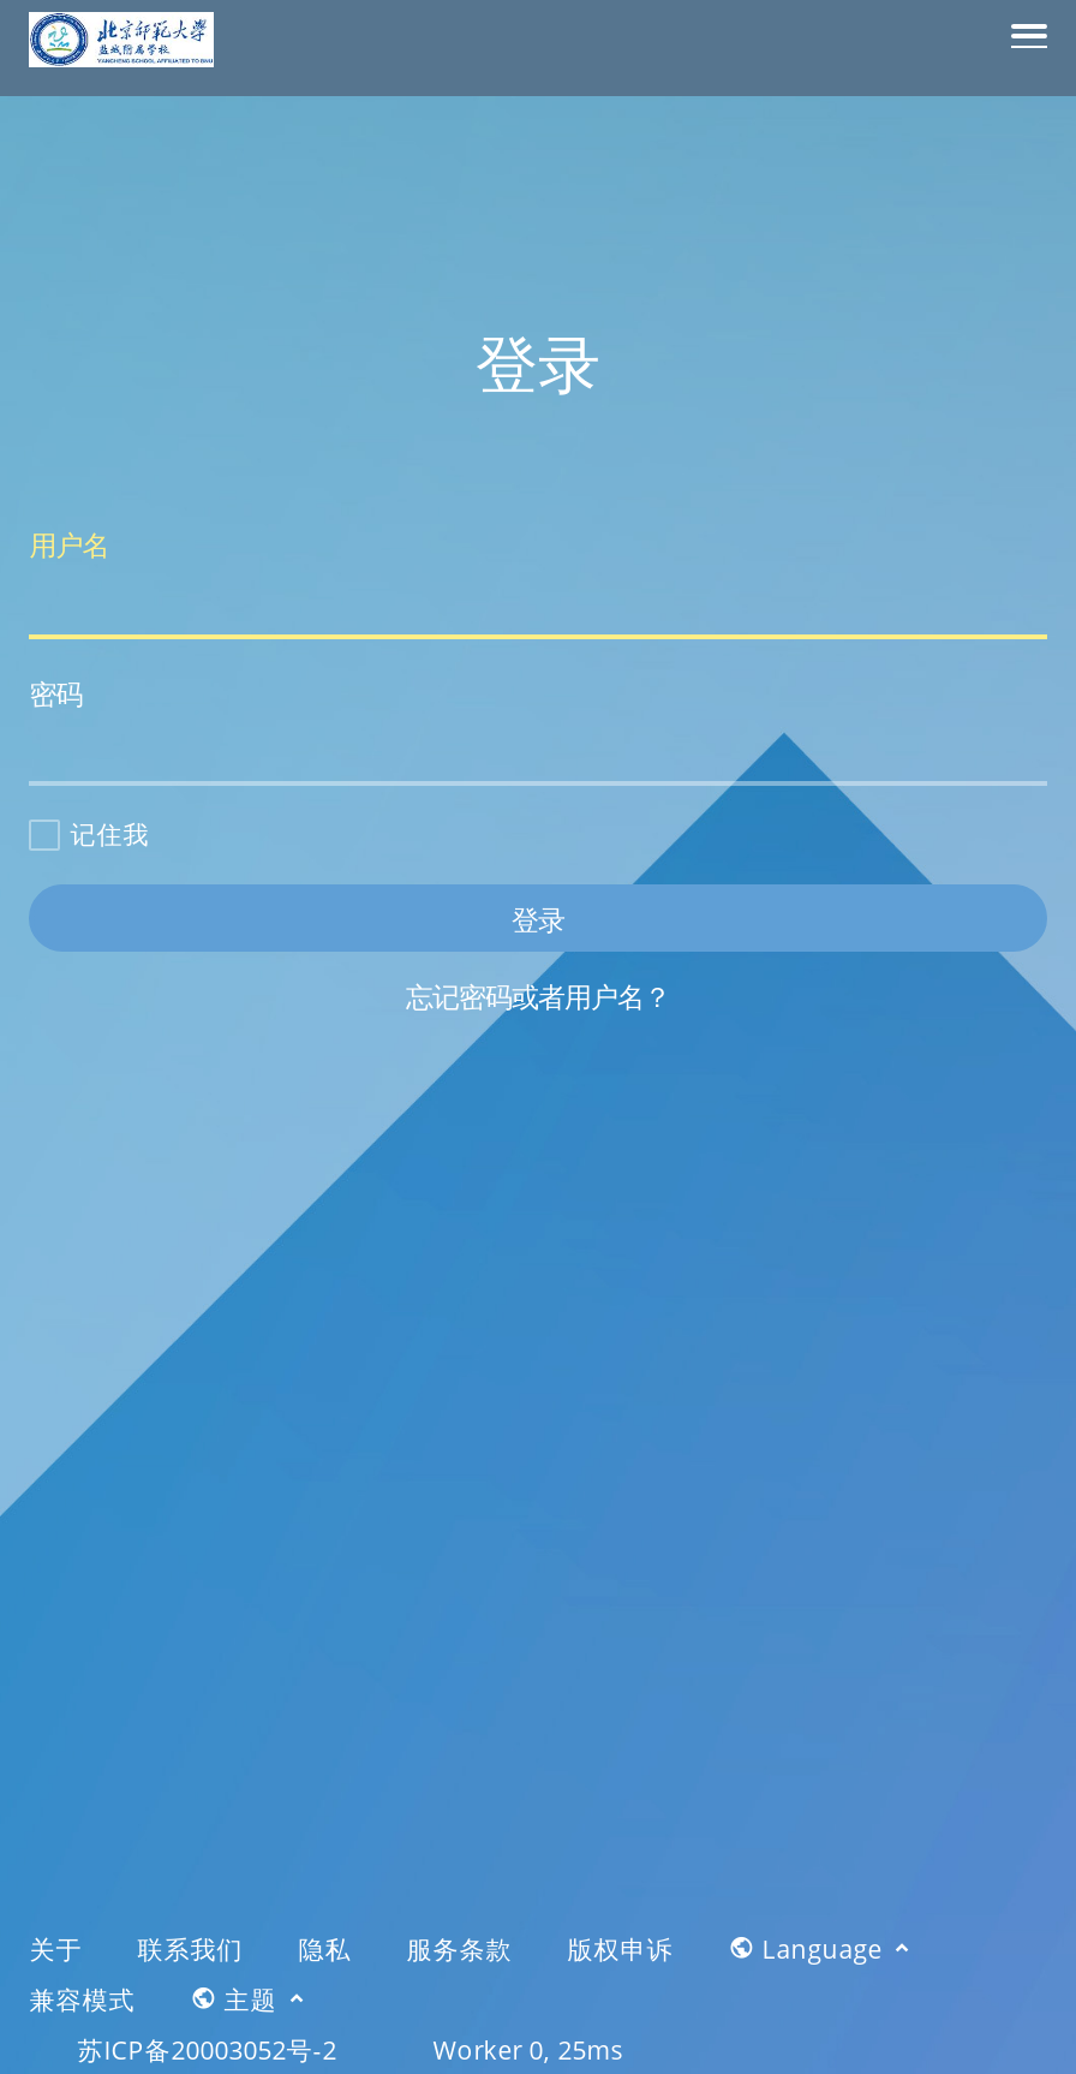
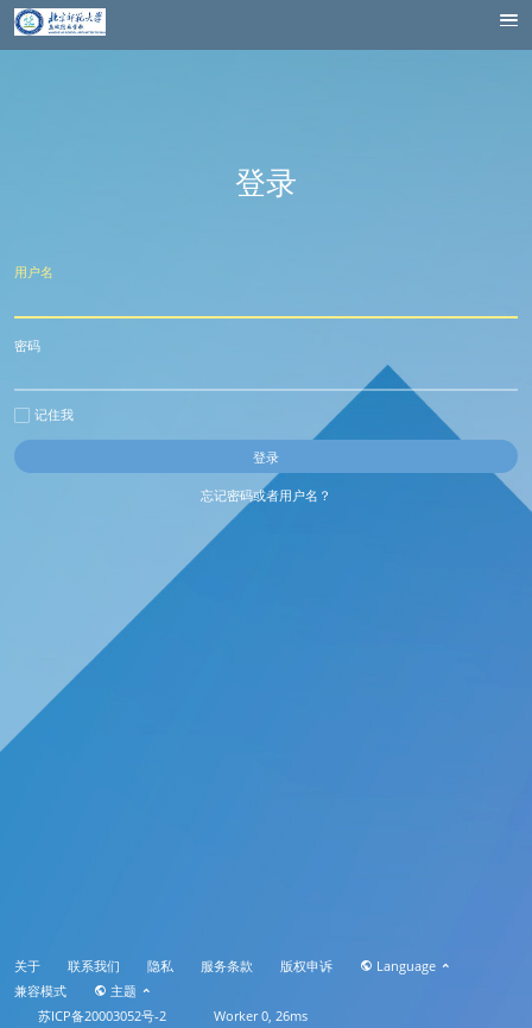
- Worker 0, 25ms
+ Worker 0, 26ms
